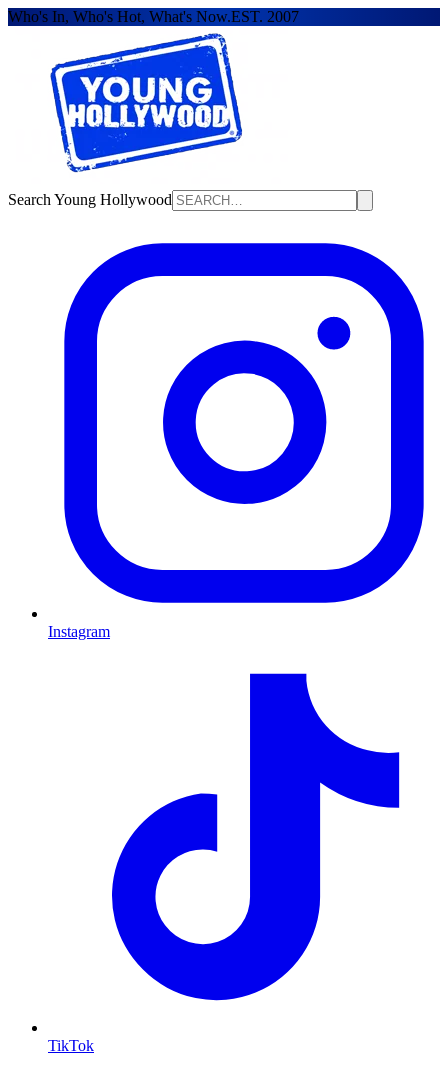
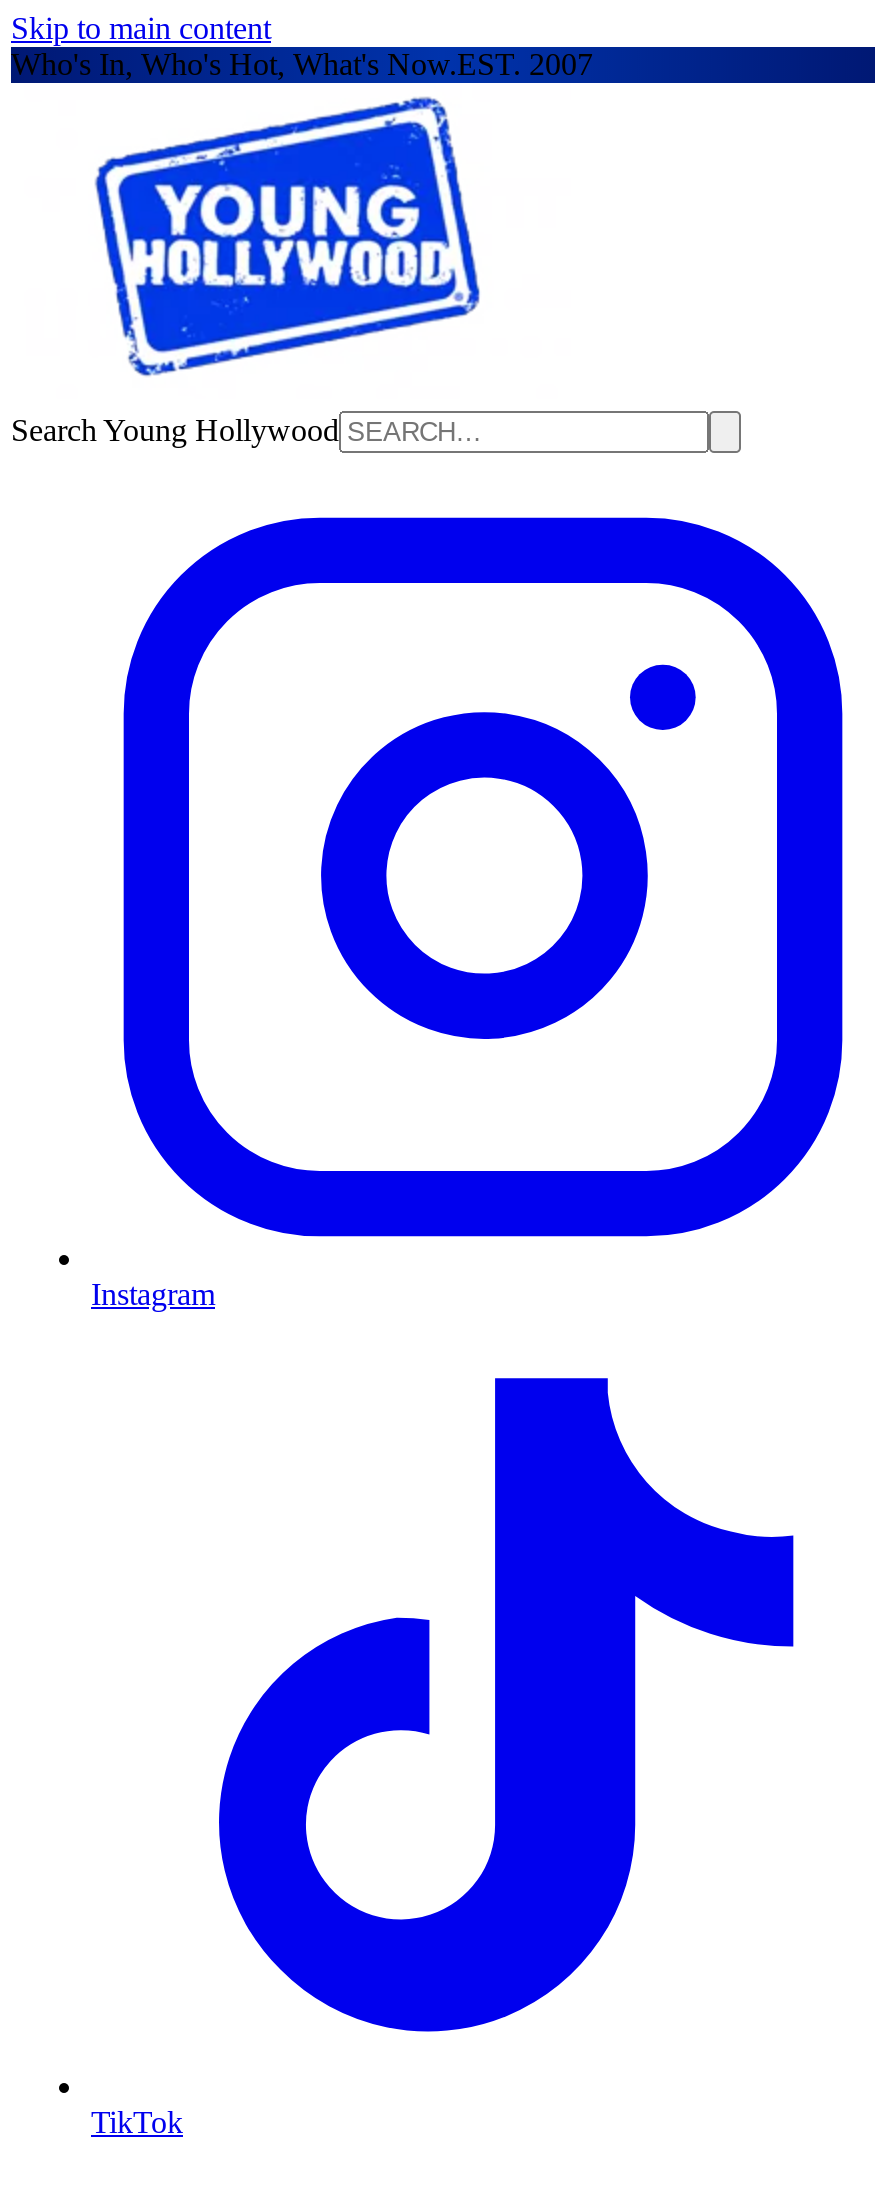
+ Skip to main content
